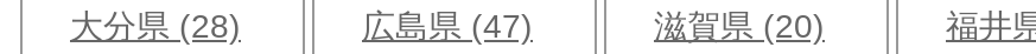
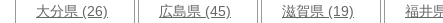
- 大分県 (28)
+ 大分県 (26)

- 広島県 (47)
+ 広島県 (45)

- 滋賀県 (20)
+ 滋賀県 (19)
